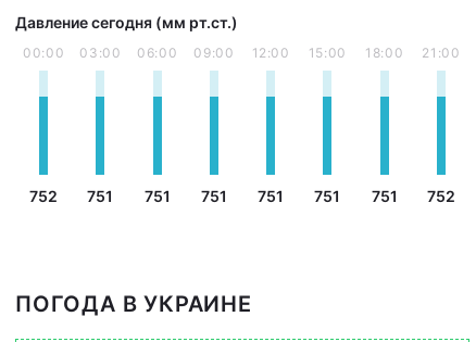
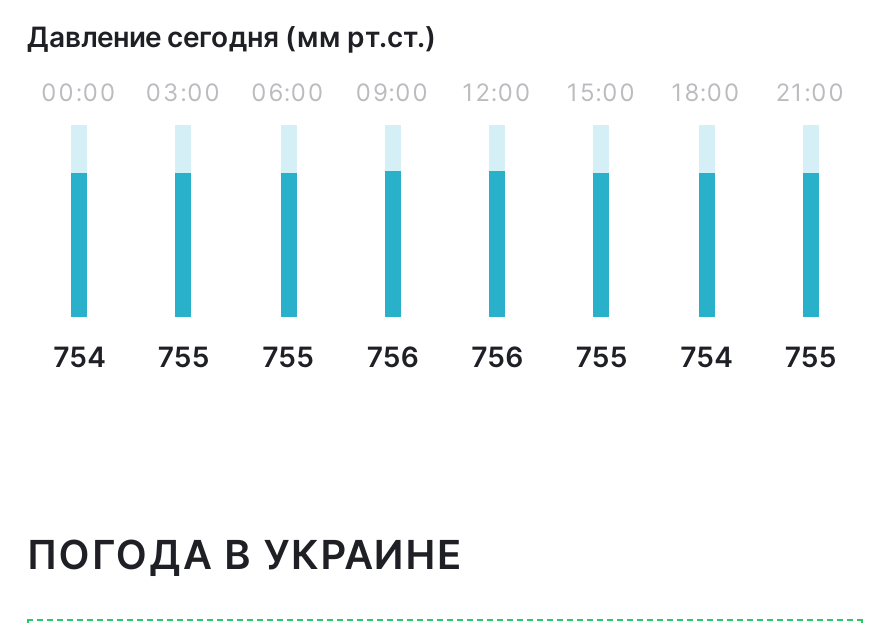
- 752
+ 754

- 751
+ 755

- 751
+ 755

- 751
+ 756

- 751
+ 756

- 751
+ 755

- 751
+ 754

- 752
+ 755
